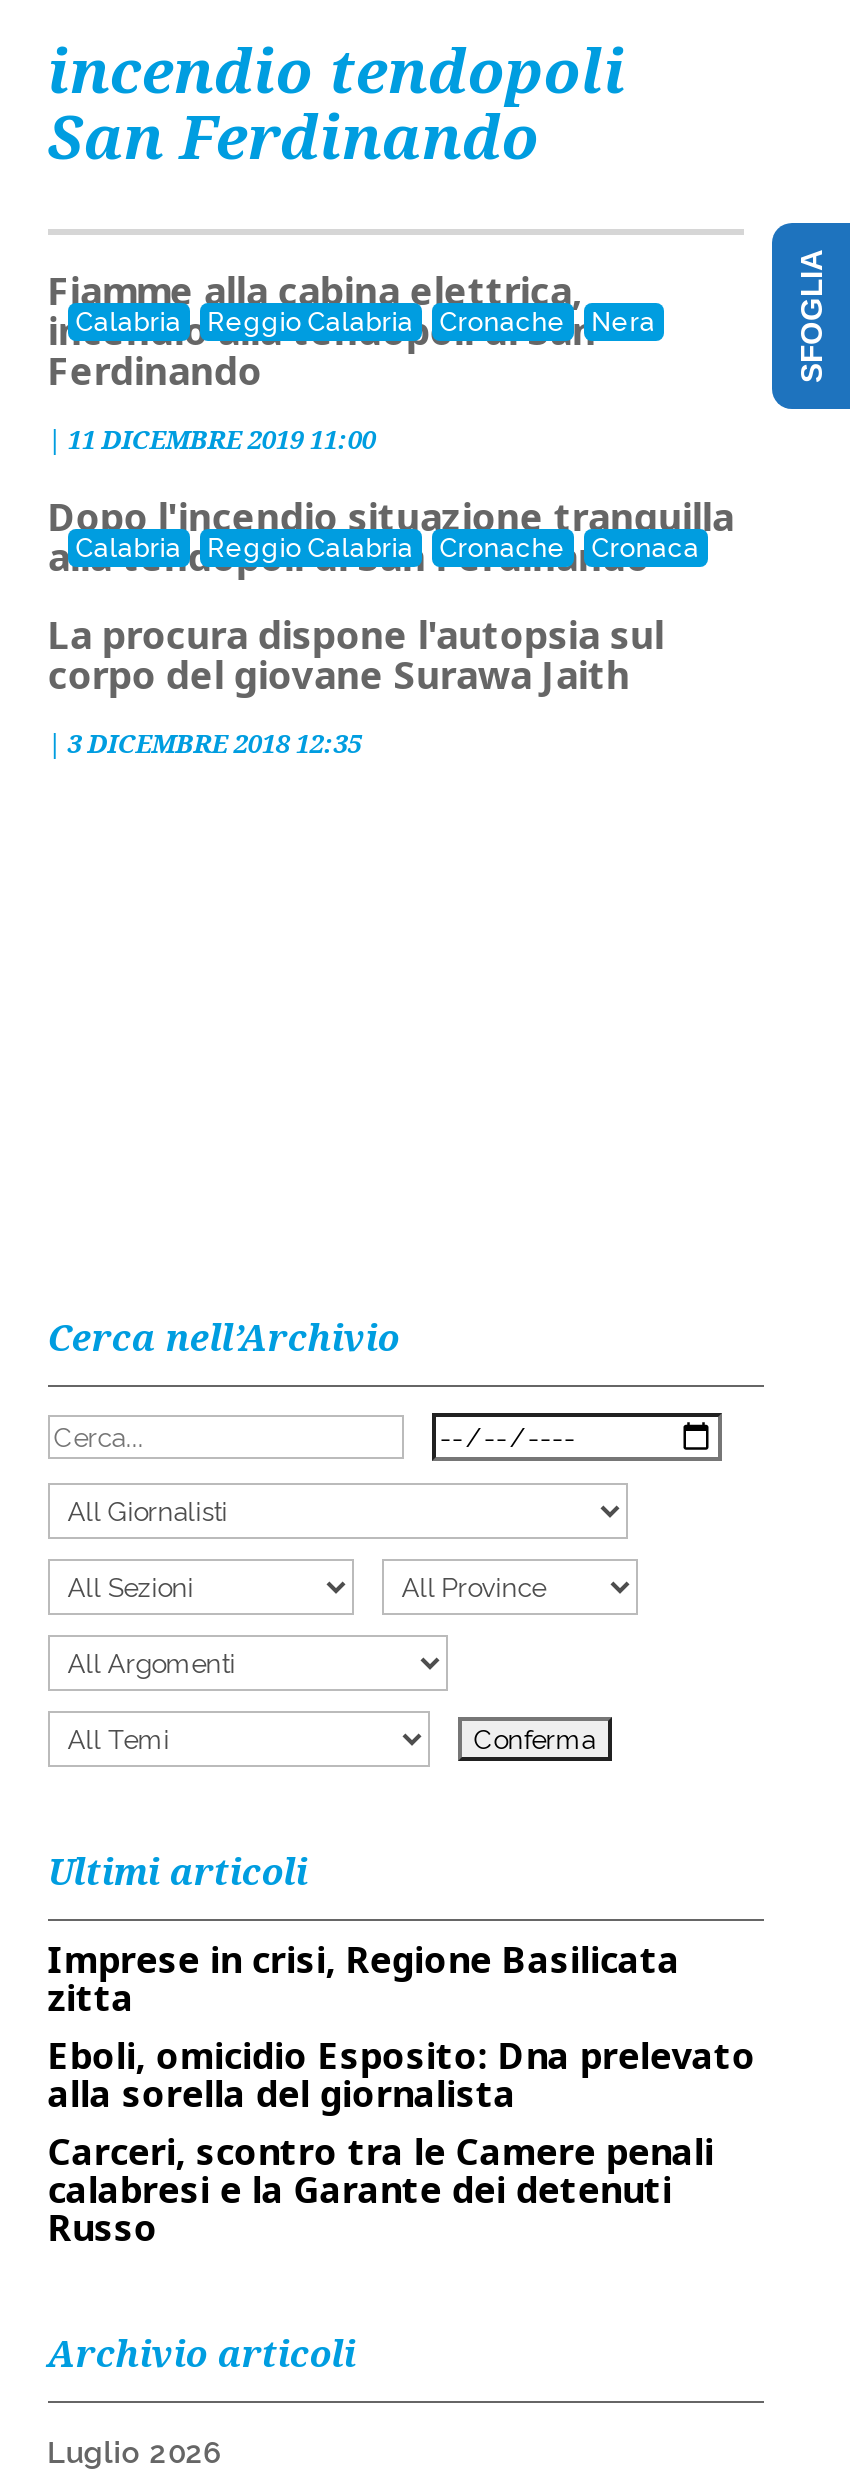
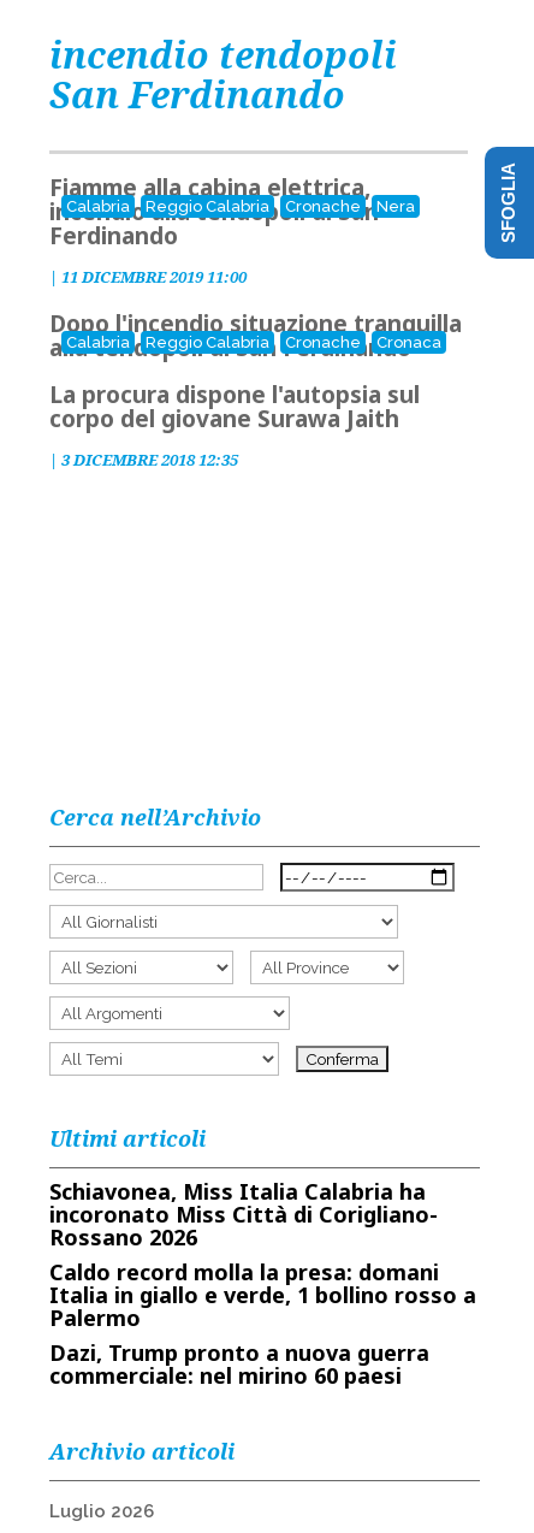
- Imprese in crisi, Regione Basilicata
- zitta
- Eboli, omicidio Esposito: Dna prelevato
- alla sorella del giornalista
- Carceri, scontro tra le Camere penali
- calabresi e la Garante dei detenuti
- Russo
+ Schiavonea, Miss Italia Calabria ha
+ incoronato Miss Città di Corigliano-
+ Rossano 2026
+ Caldo record molla la presa: domani
+ Italia in giallo e verde, 1 bollino rosso a
+ Palermo
+ Dazi, Trump pronto a nuova guerra
+ commerciale: nel mirino 60 paesi
